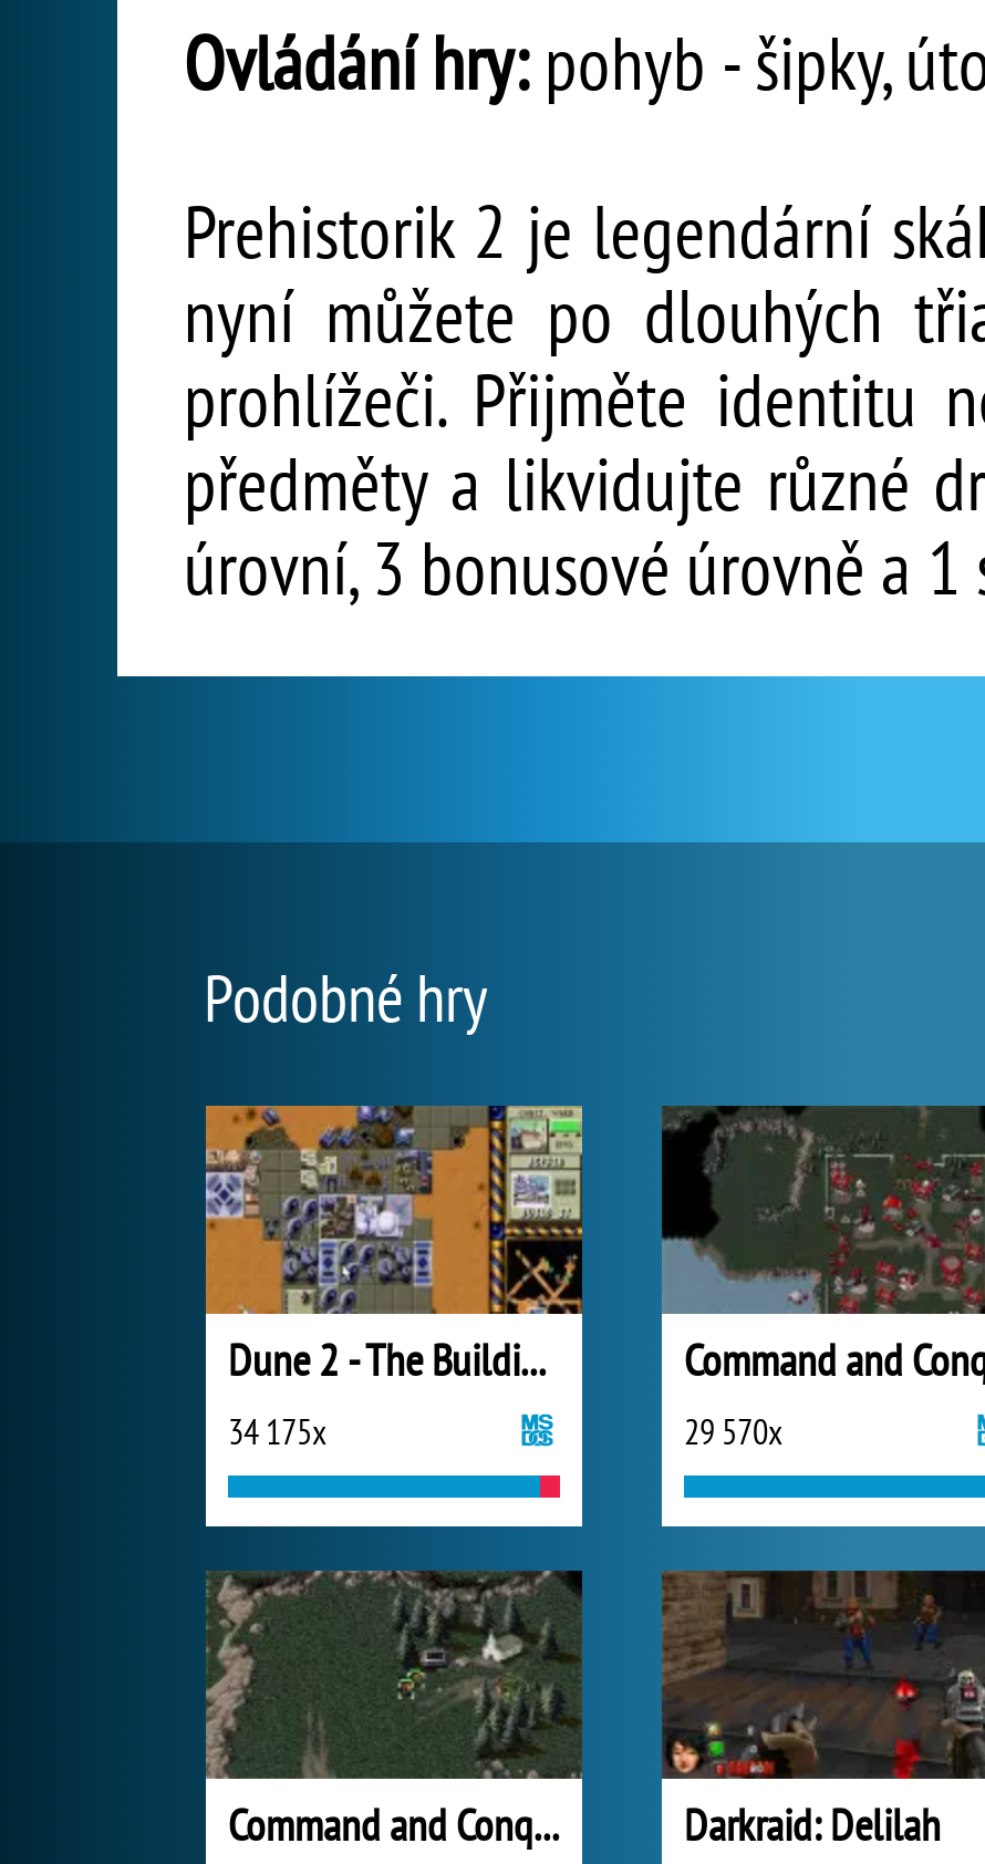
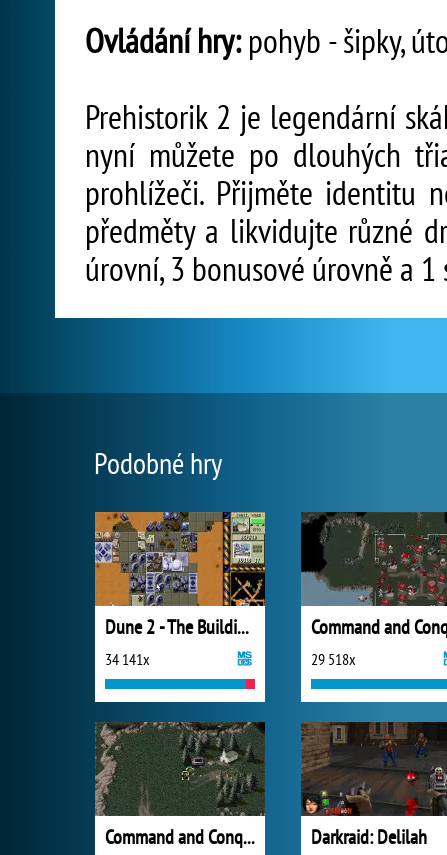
- 34 175x
- 29 570x
+ 34 141x
+ 29 518x
